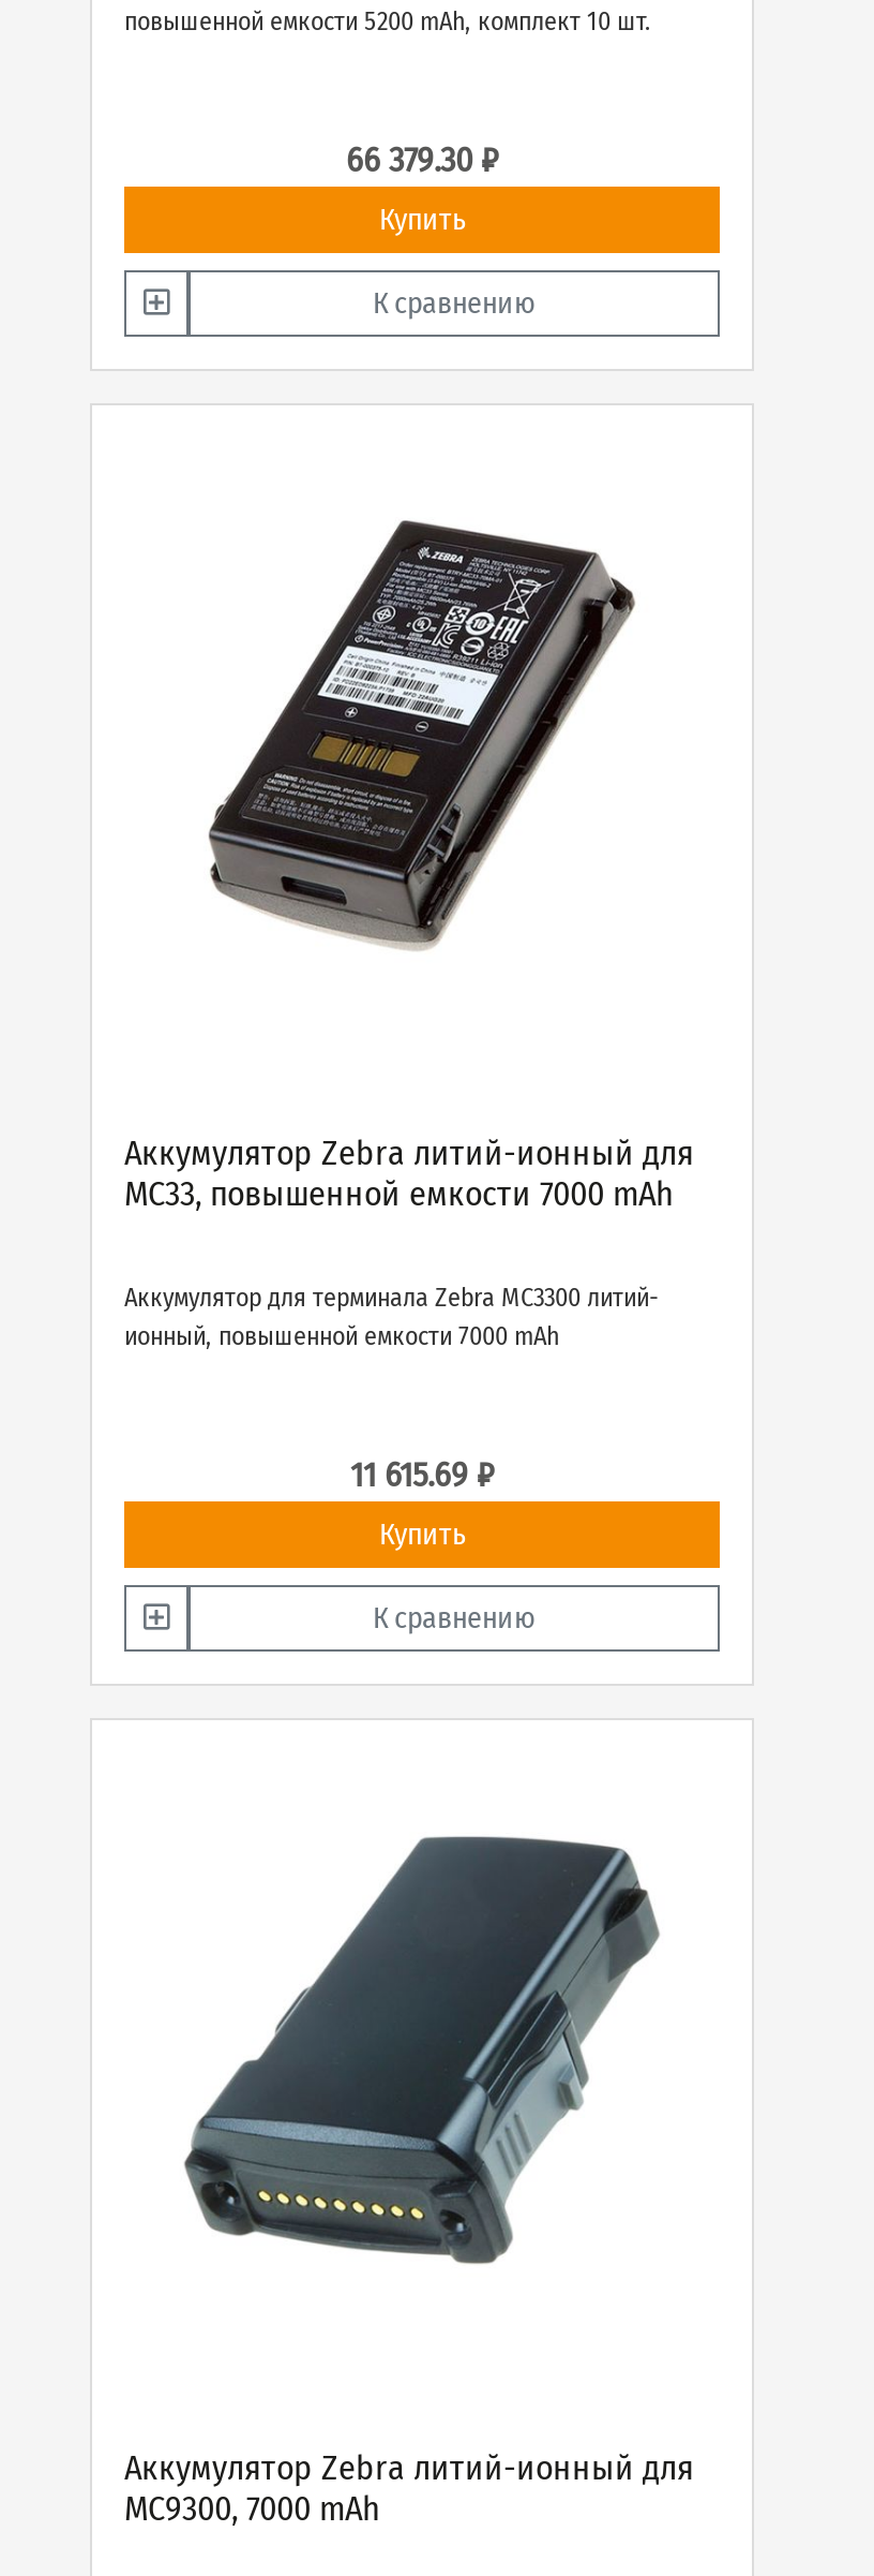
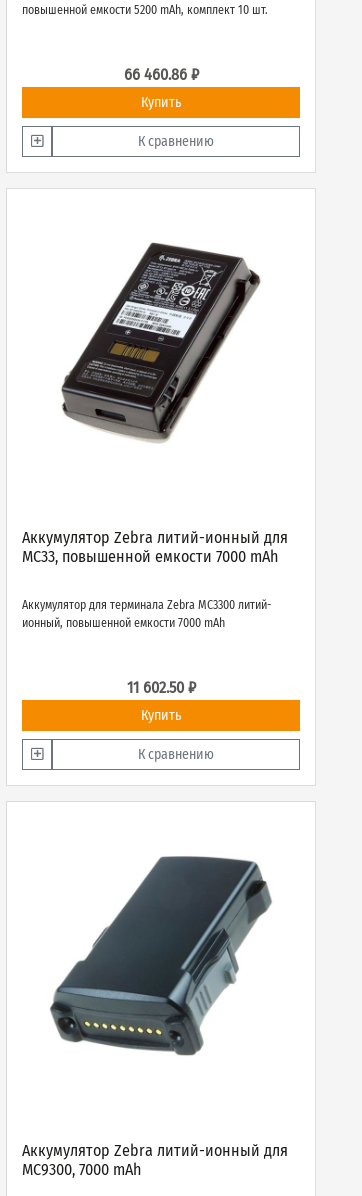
- 66 379.30 ₽
+ 66 460.86 ₽

- 11 615.69 ₽
+ 11 602.50 ₽
